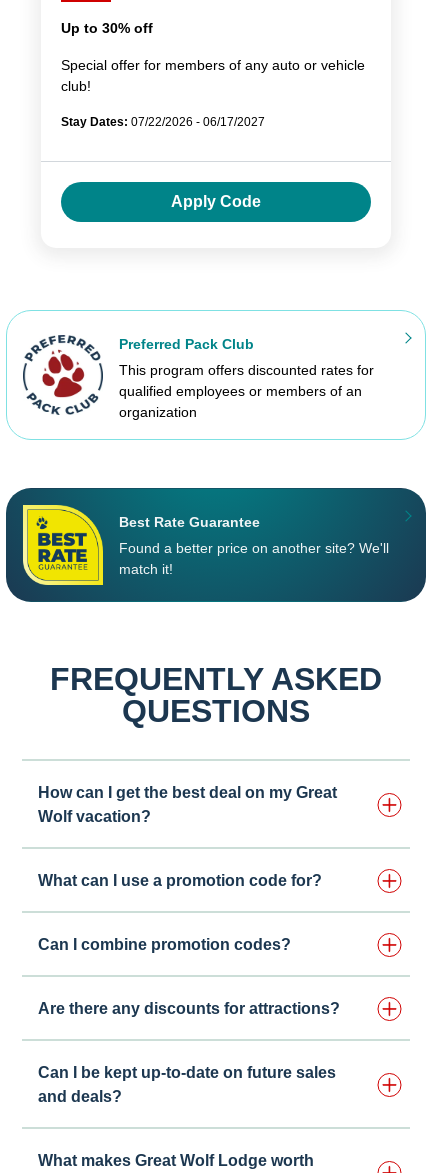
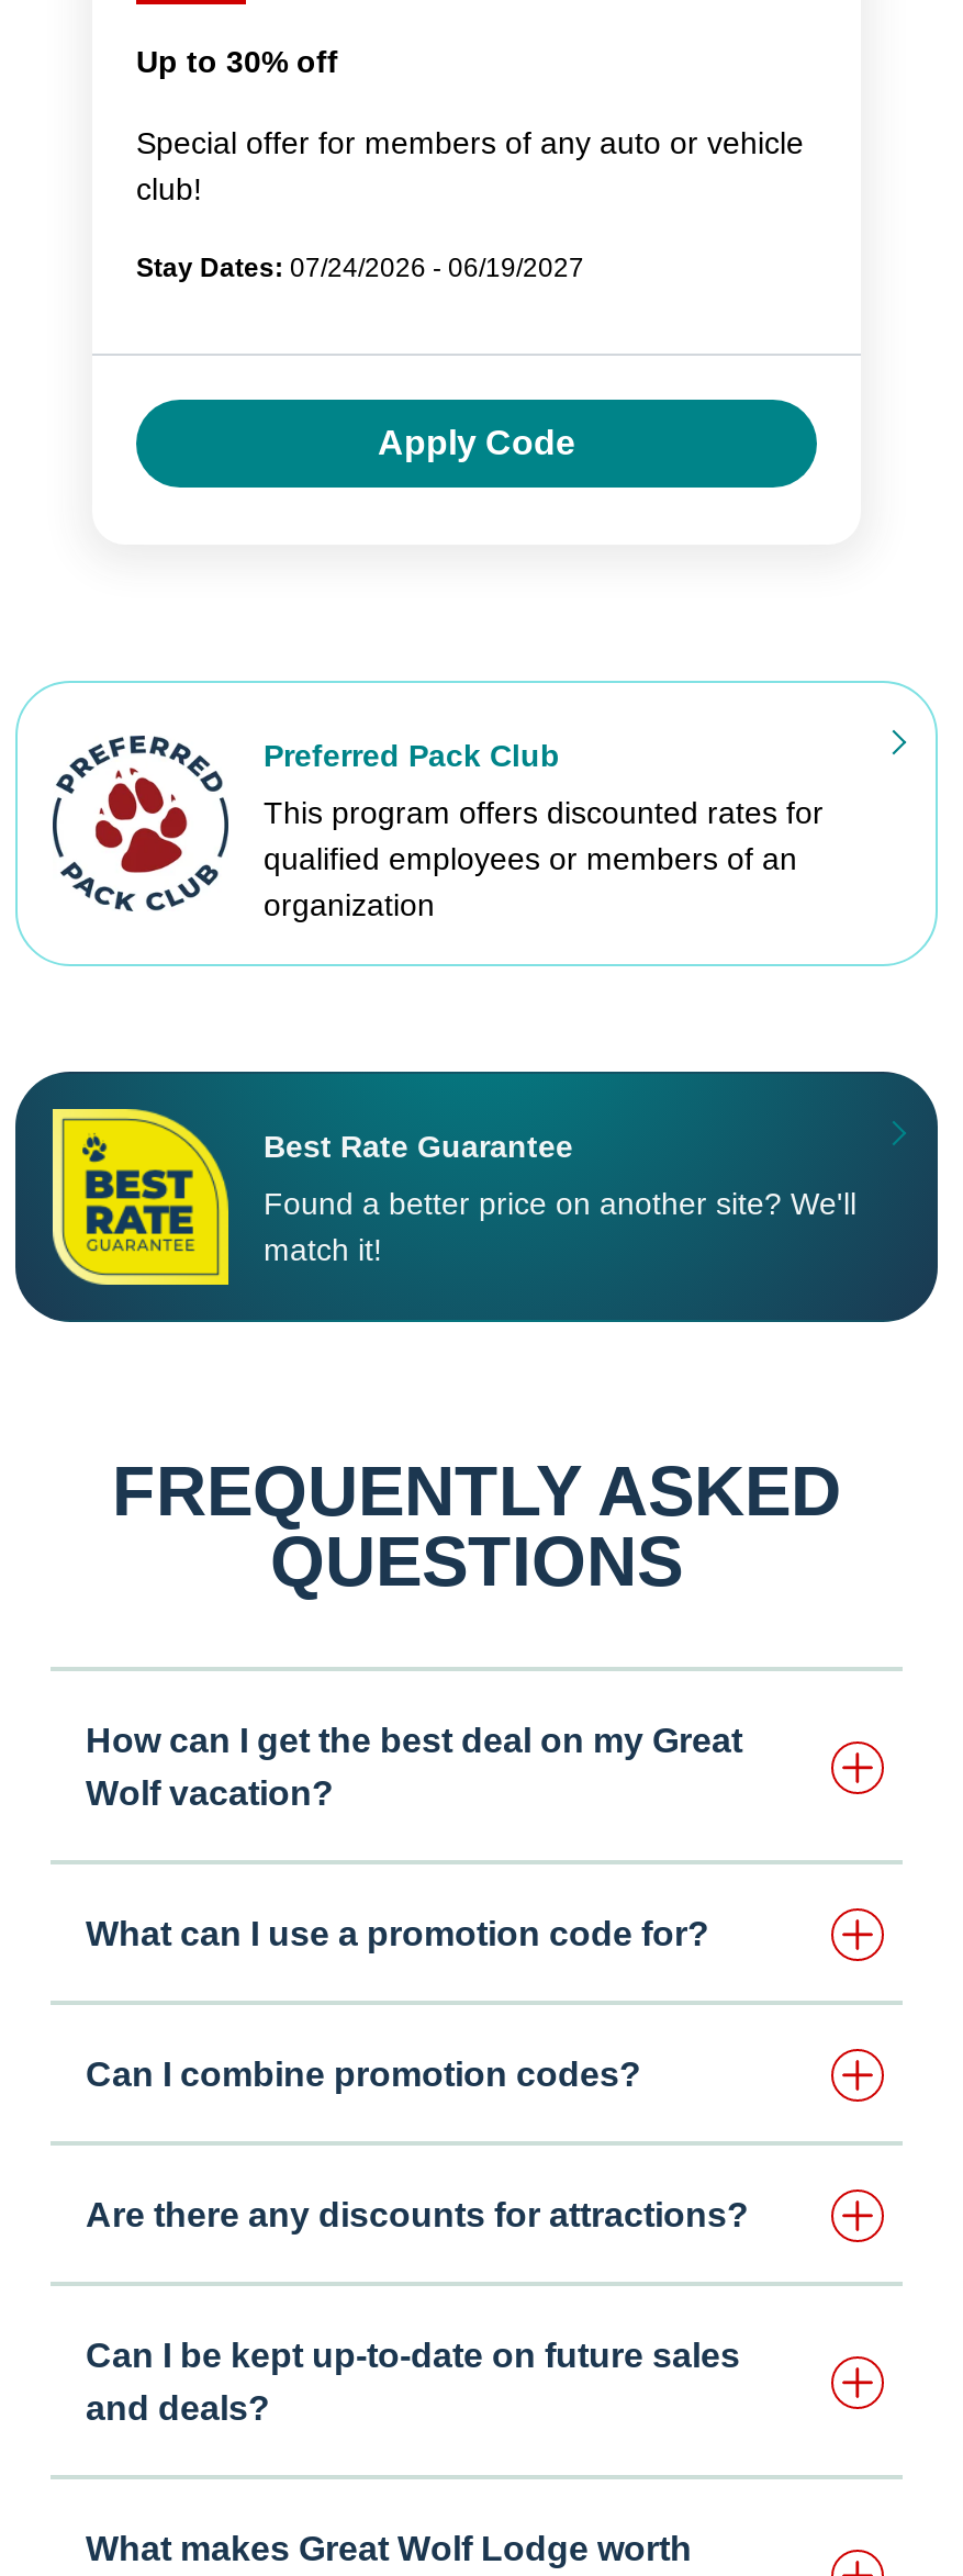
- Stay Dates: 07/22/2026 - 06/17/2027
+ Stay Dates: 07/24/2026 - 06/19/2027
